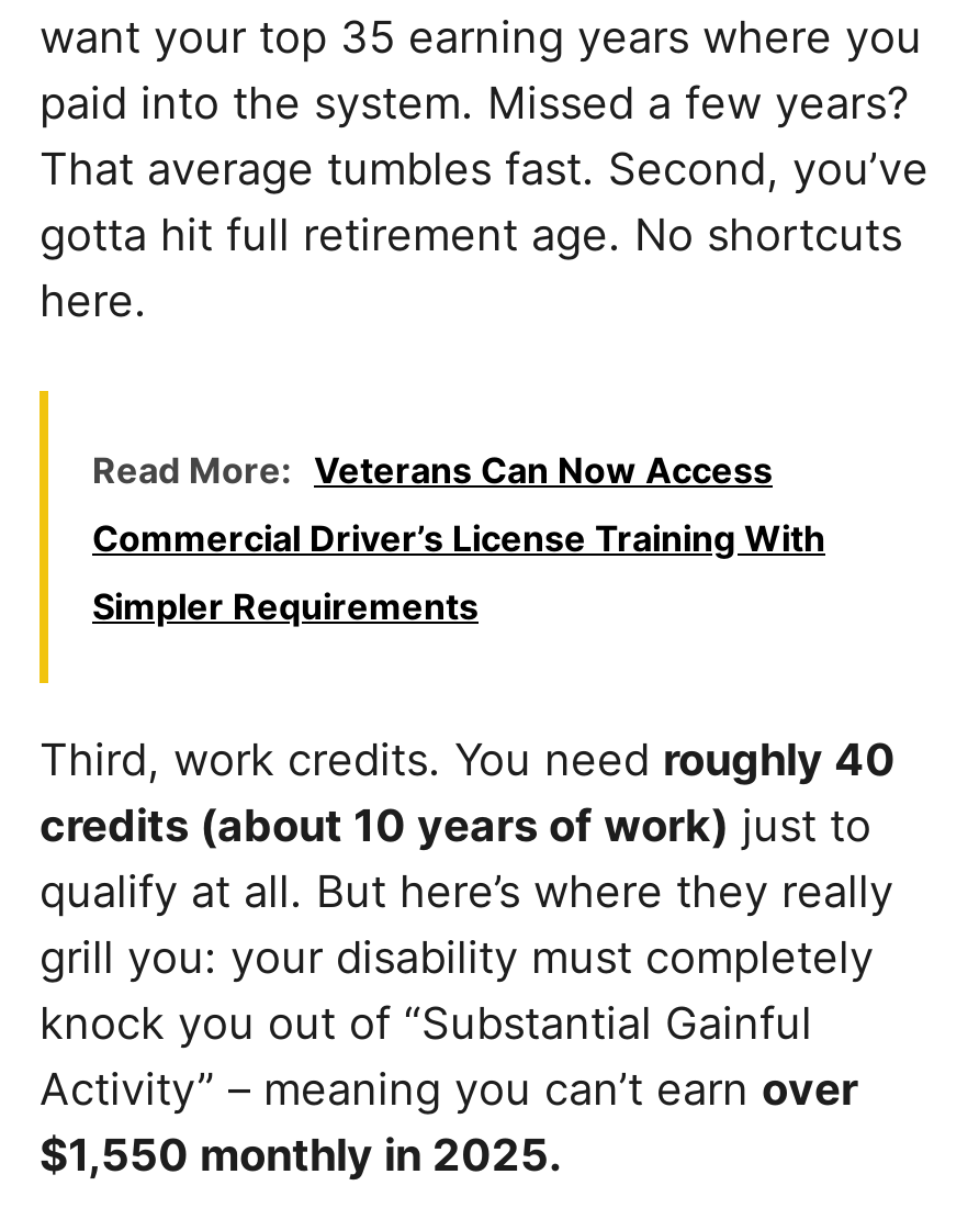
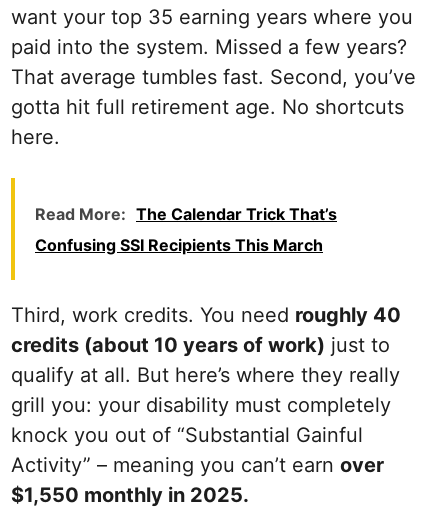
- Read More: Veterans Can Now Access
- Commercial Driver’s License Training With
- Simpler Requirements
+ Read More: The Calendar Trick That’s
+ Confusing SSI Recipients This March
